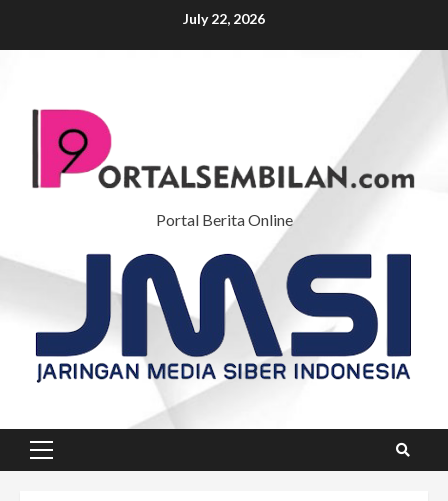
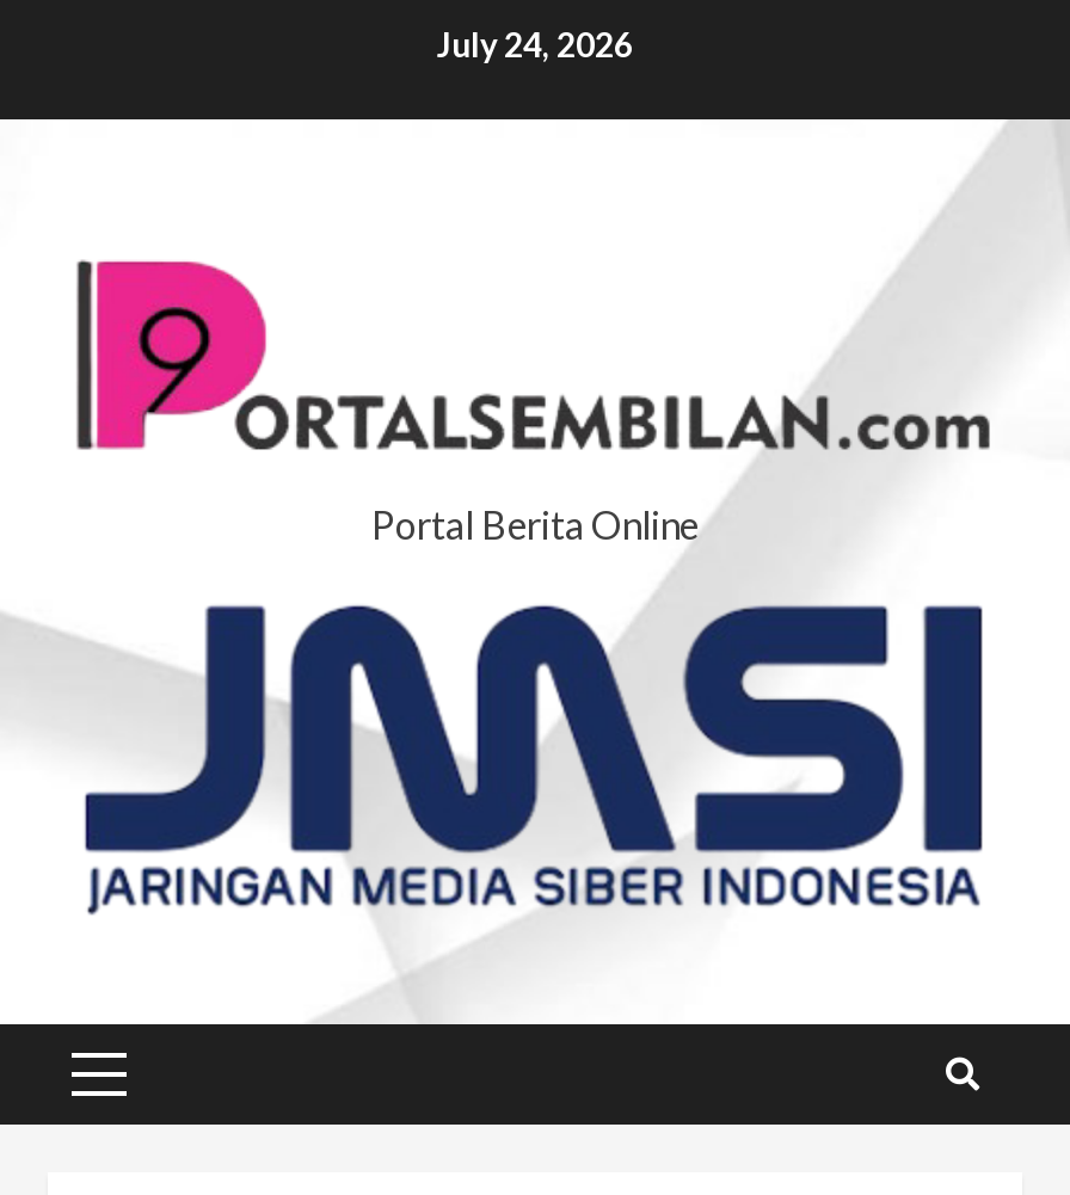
- July 22, 2026
+ July 24, 2026
